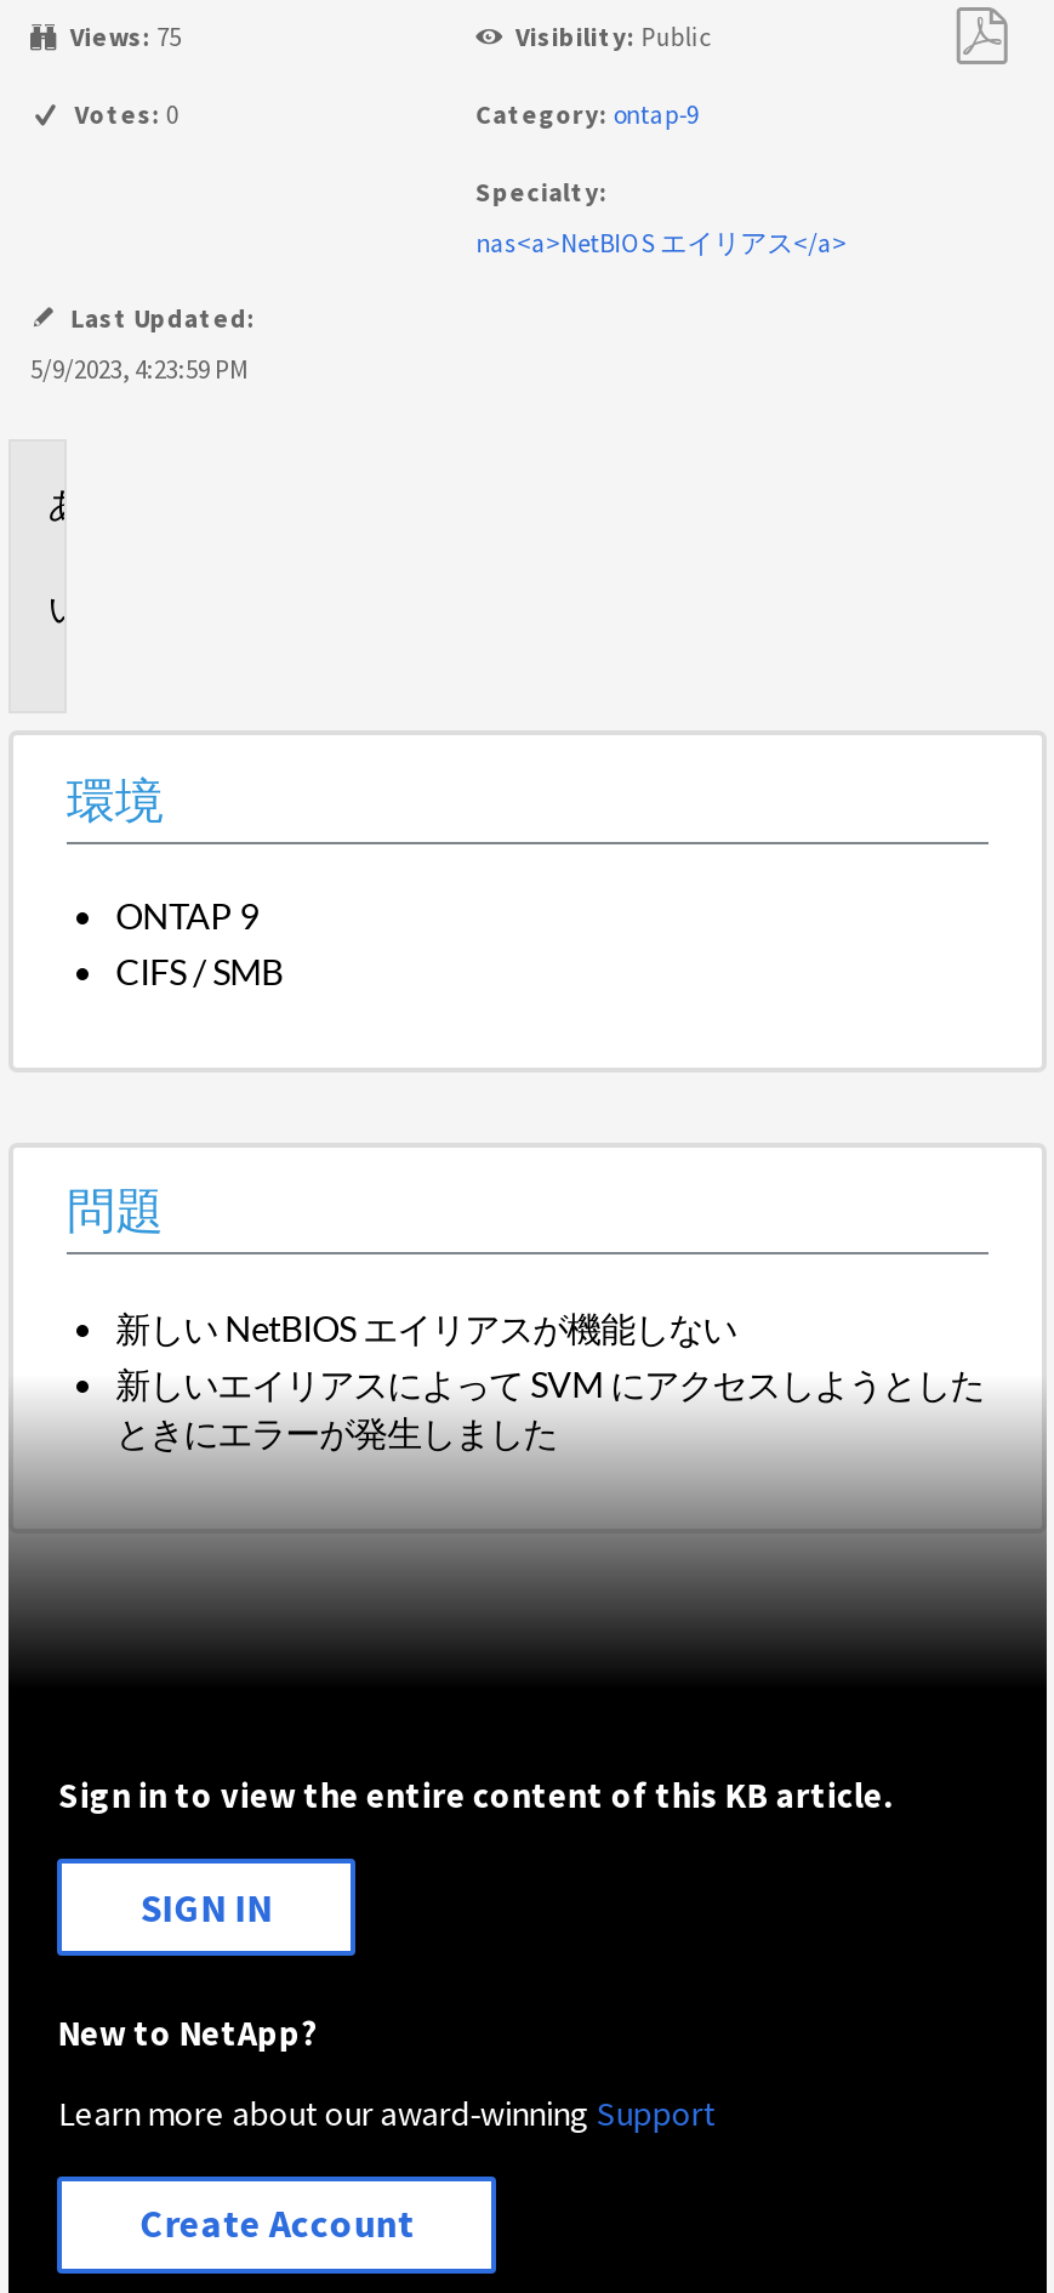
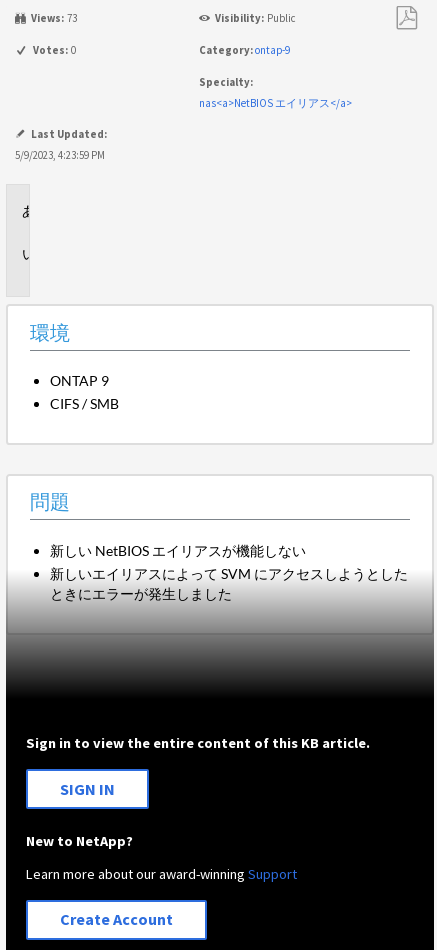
- Views: 75
+ Views: 73
